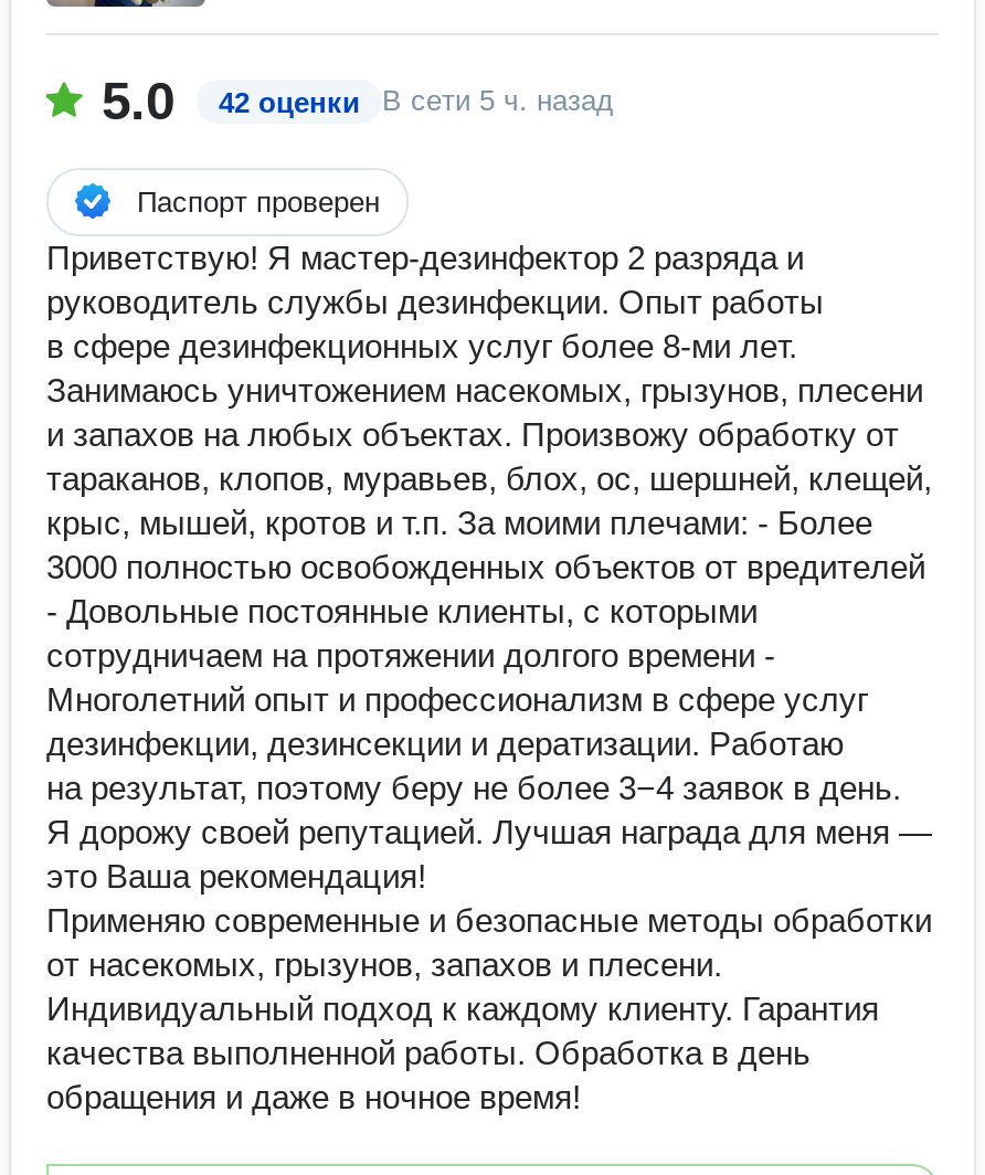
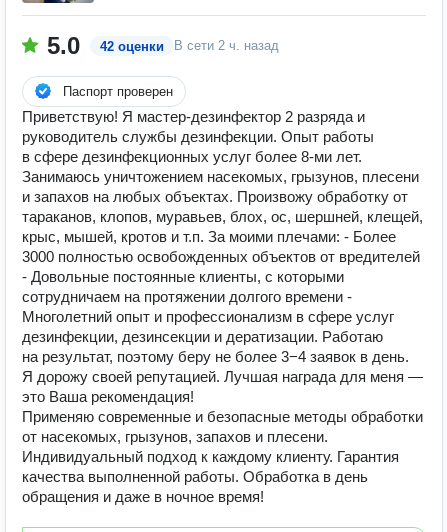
- 5.0 42 оценки В сети 5 ч. назад
+ 5.0 42 оценки В сети 2 ч. назад
